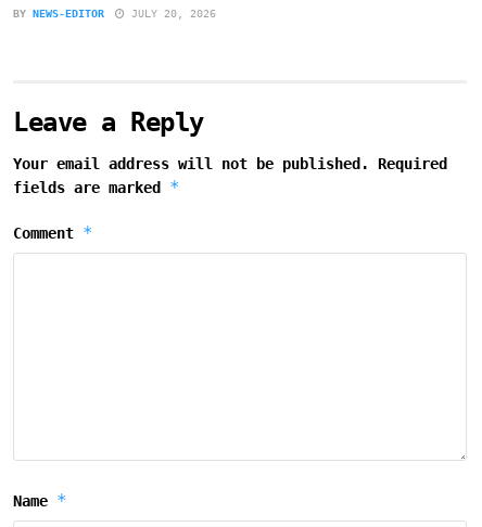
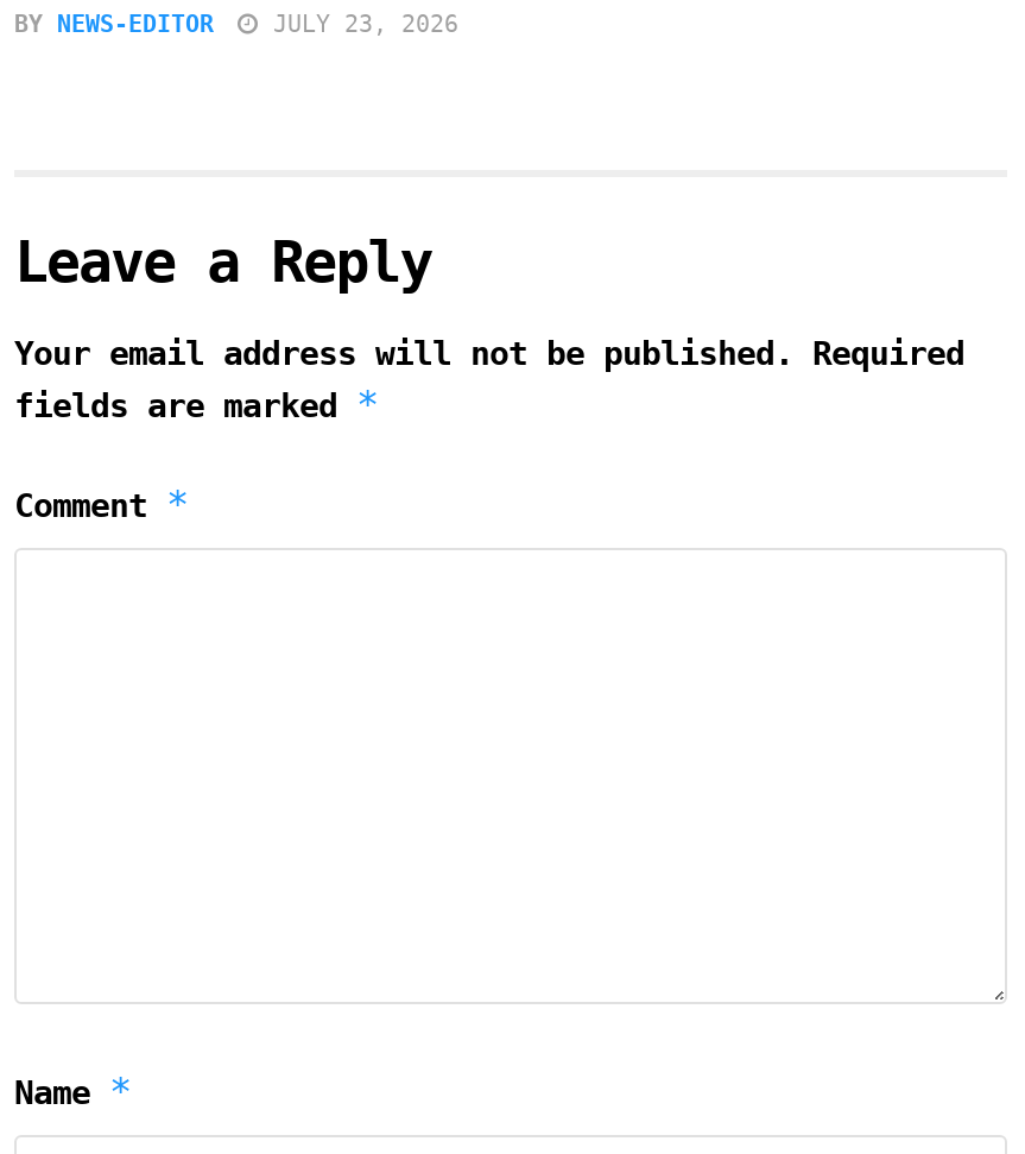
- BY NEWS-EDITOR JULY 20, 2026
+ BY NEWS-EDITOR JULY 23, 2026
